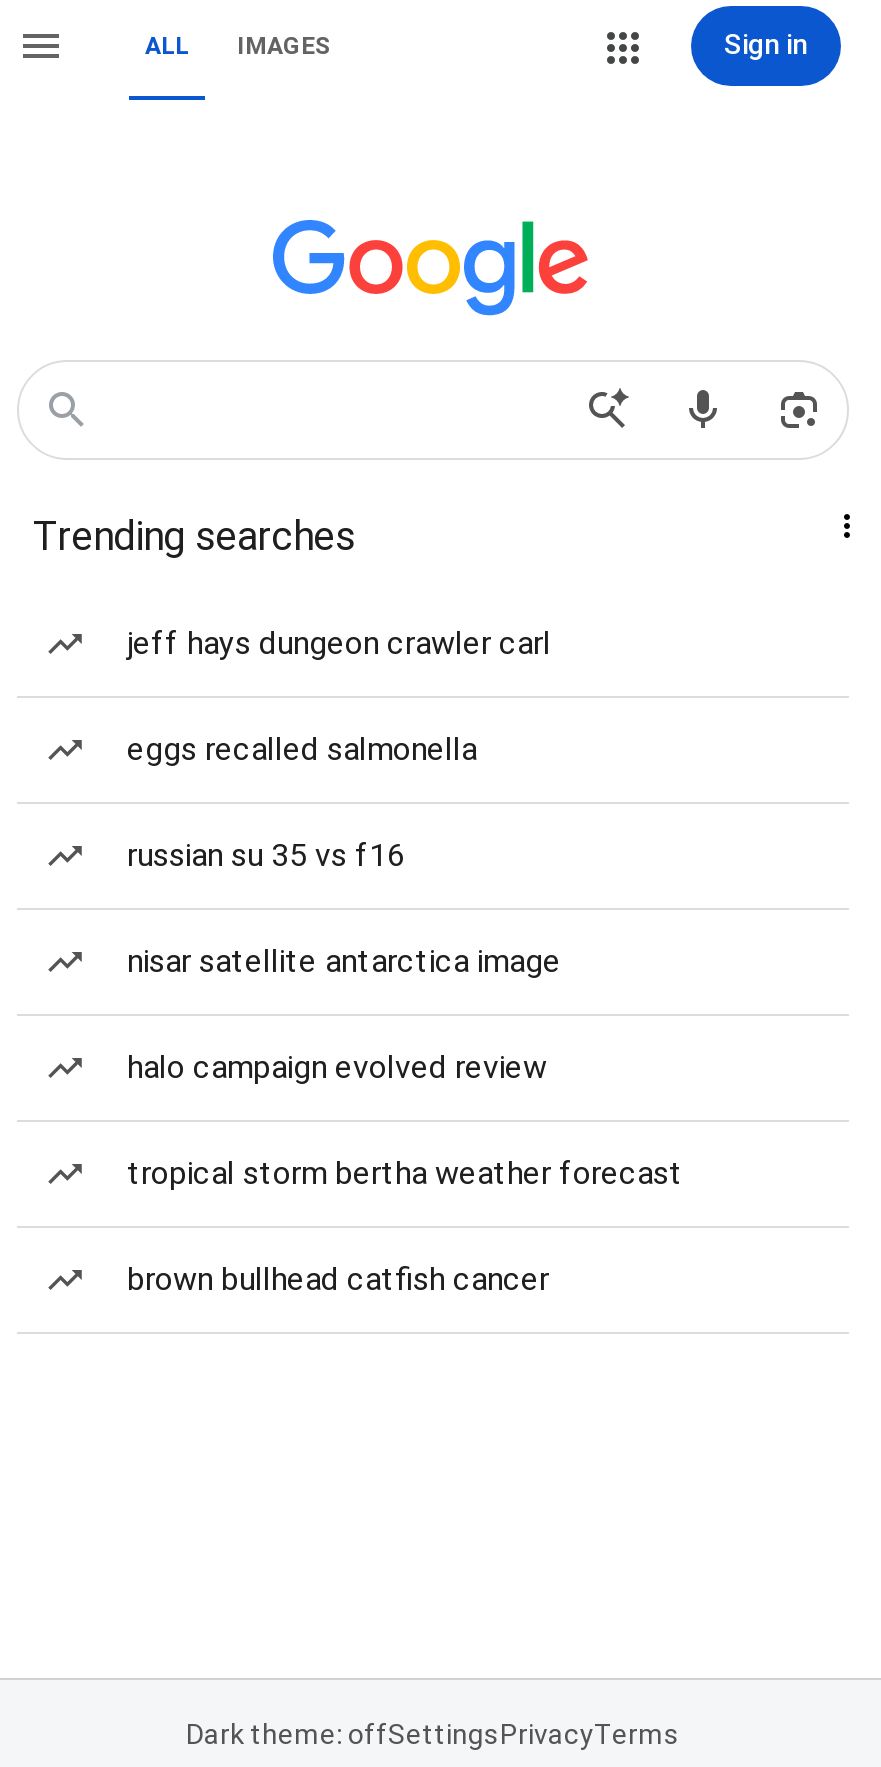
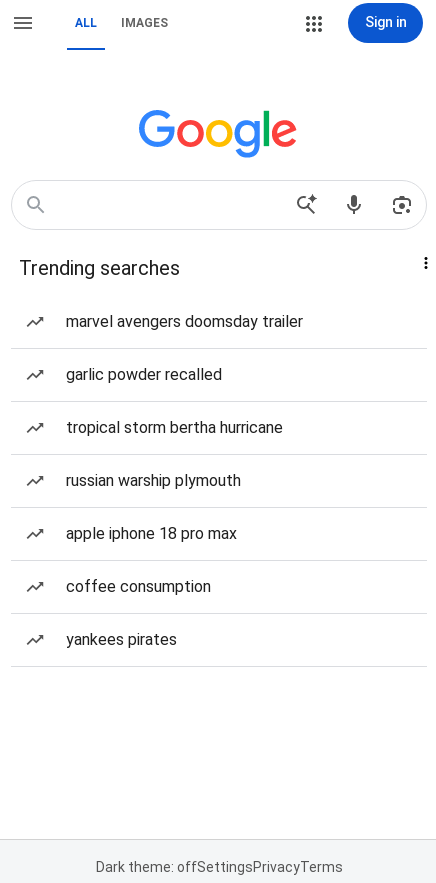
- jeff hays dungeon crawler carl
+ marvel avengers doomsday trailer

- eggs recalled salmonella
+ garlic powder recalled

- russian su 35 vs f16
+ tropical storm bertha hurricane

- nisar satellite antarctica image
+ russian warship plymouth

- halo campaign evolved review
+ apple iphone 18 pro max

- tropical storm bertha weather forecast
+ coffee consumption

- brown bullhead catfish cancer
+ yankees pirates
